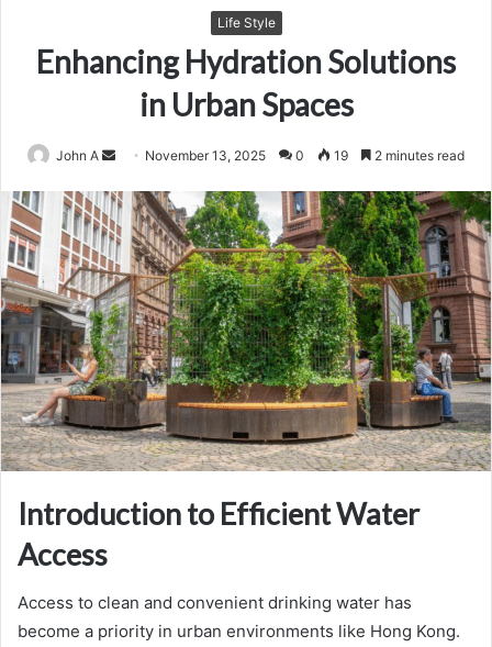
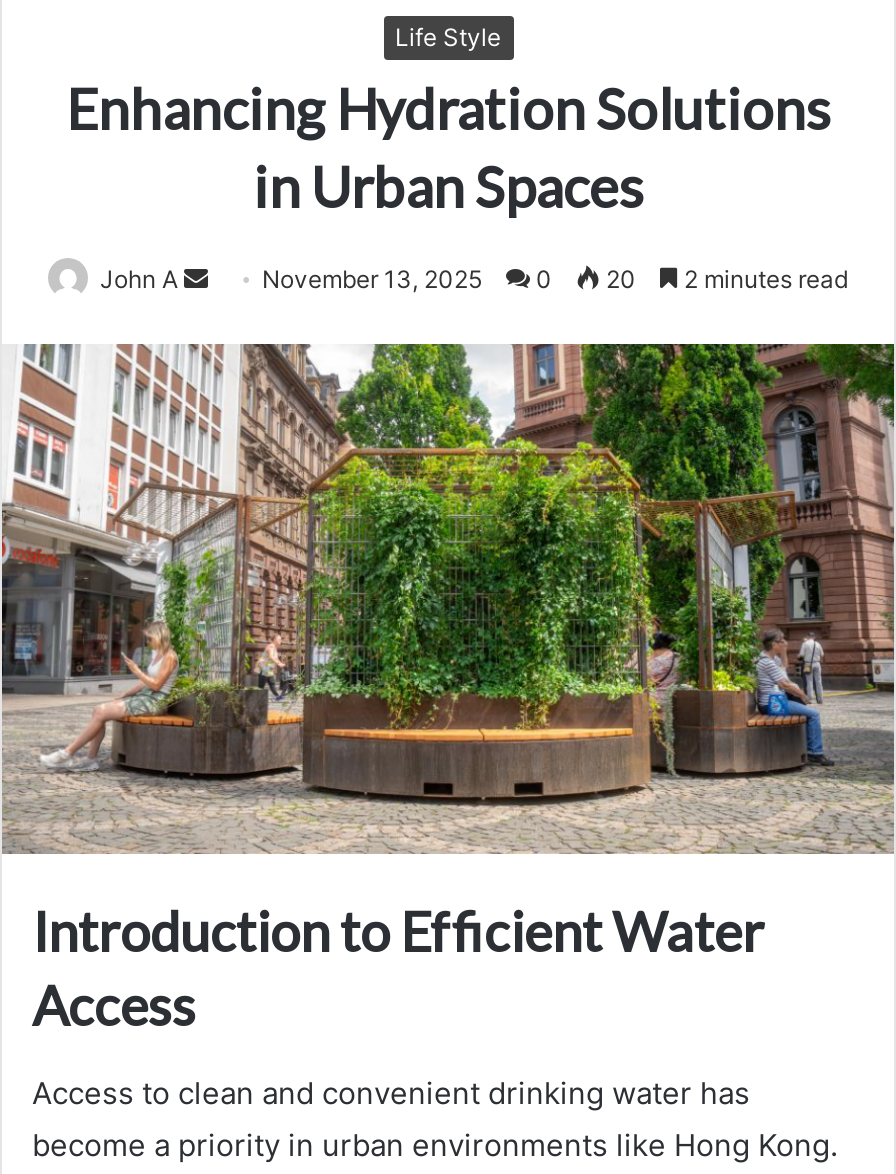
- 19
+ 20
